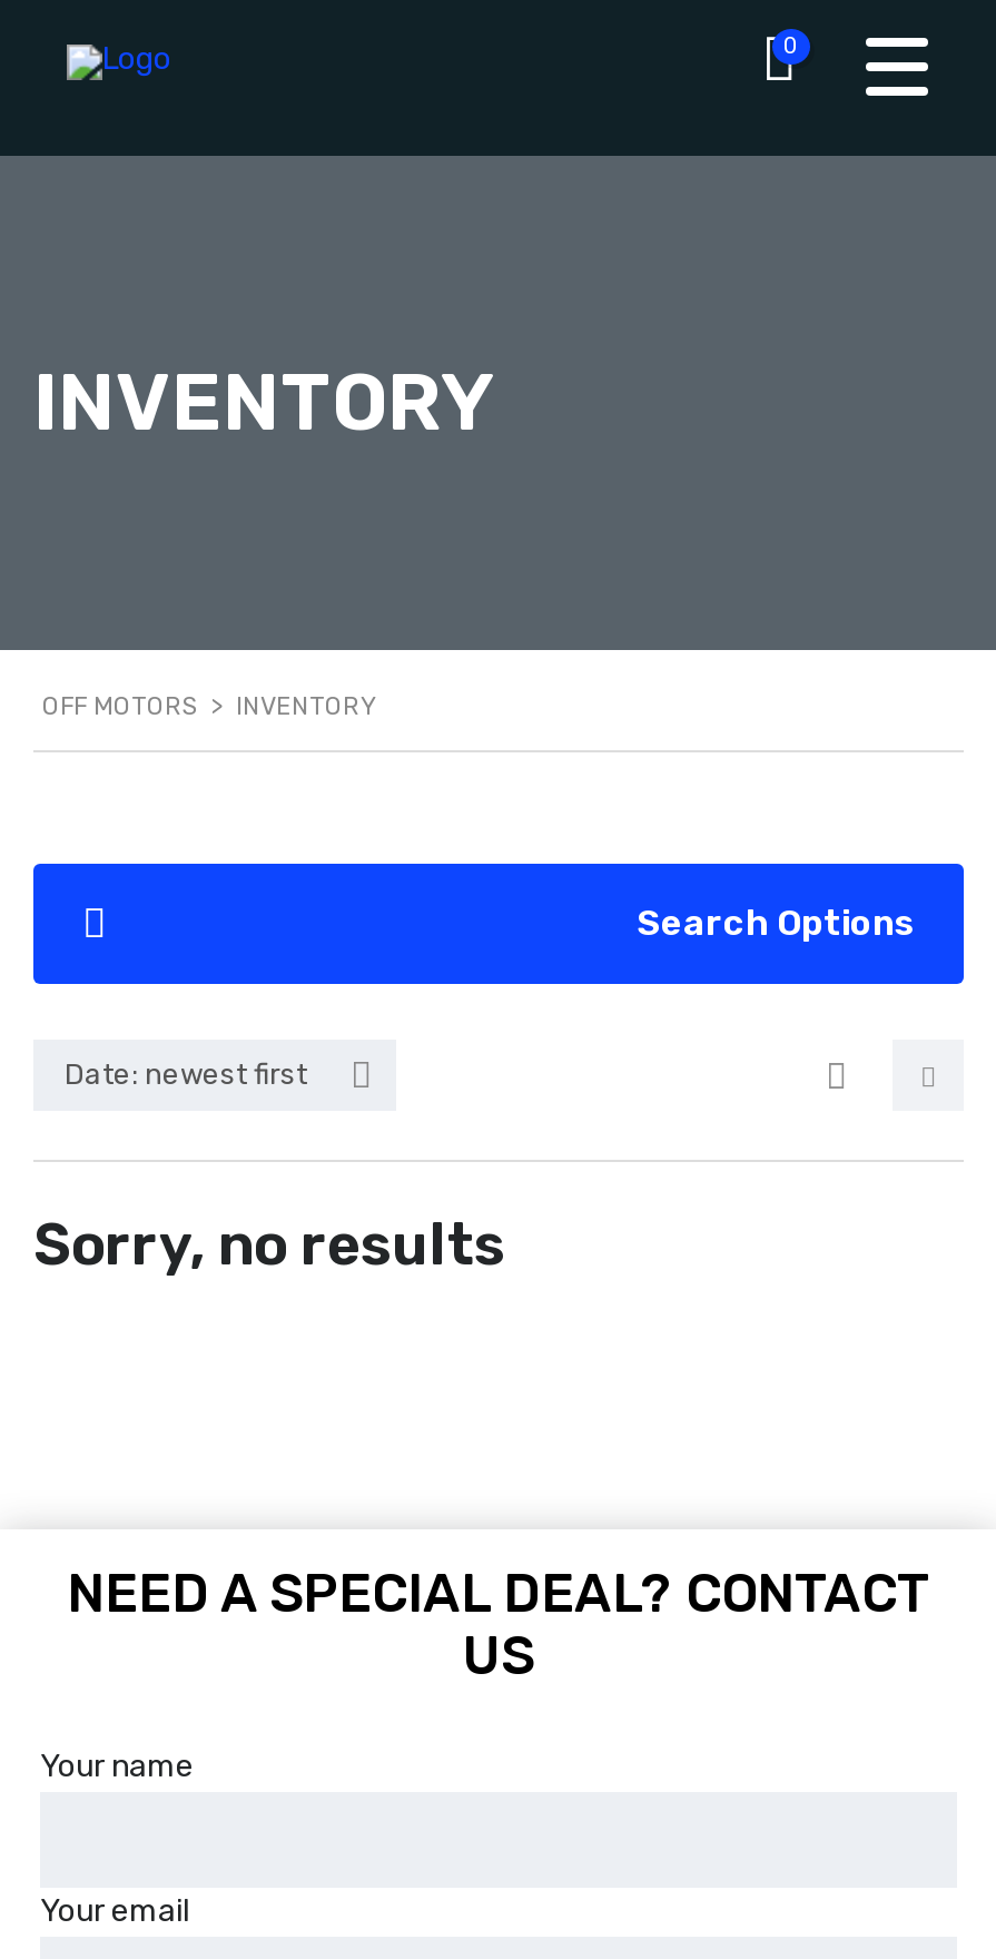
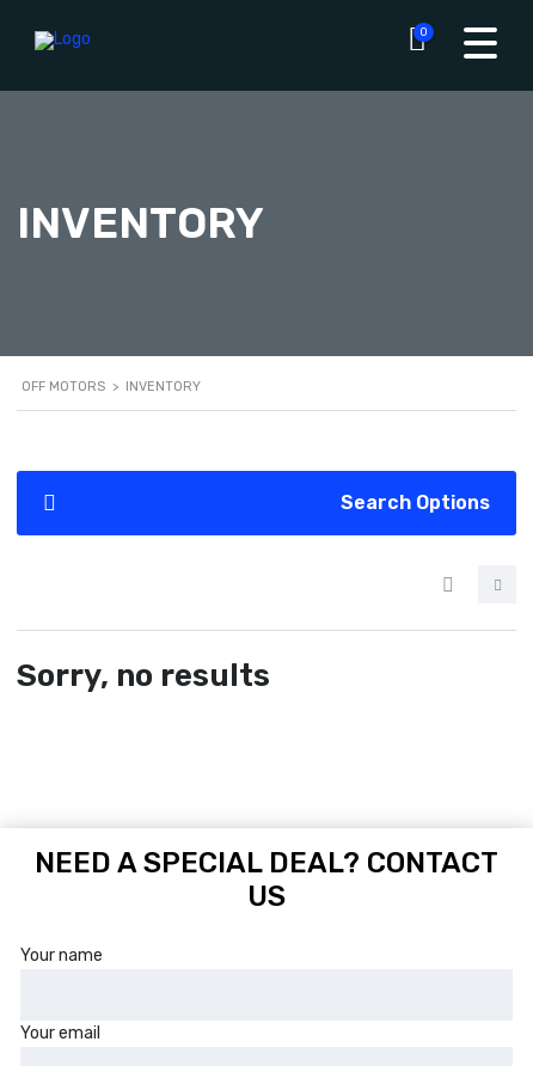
- Date: newest first
